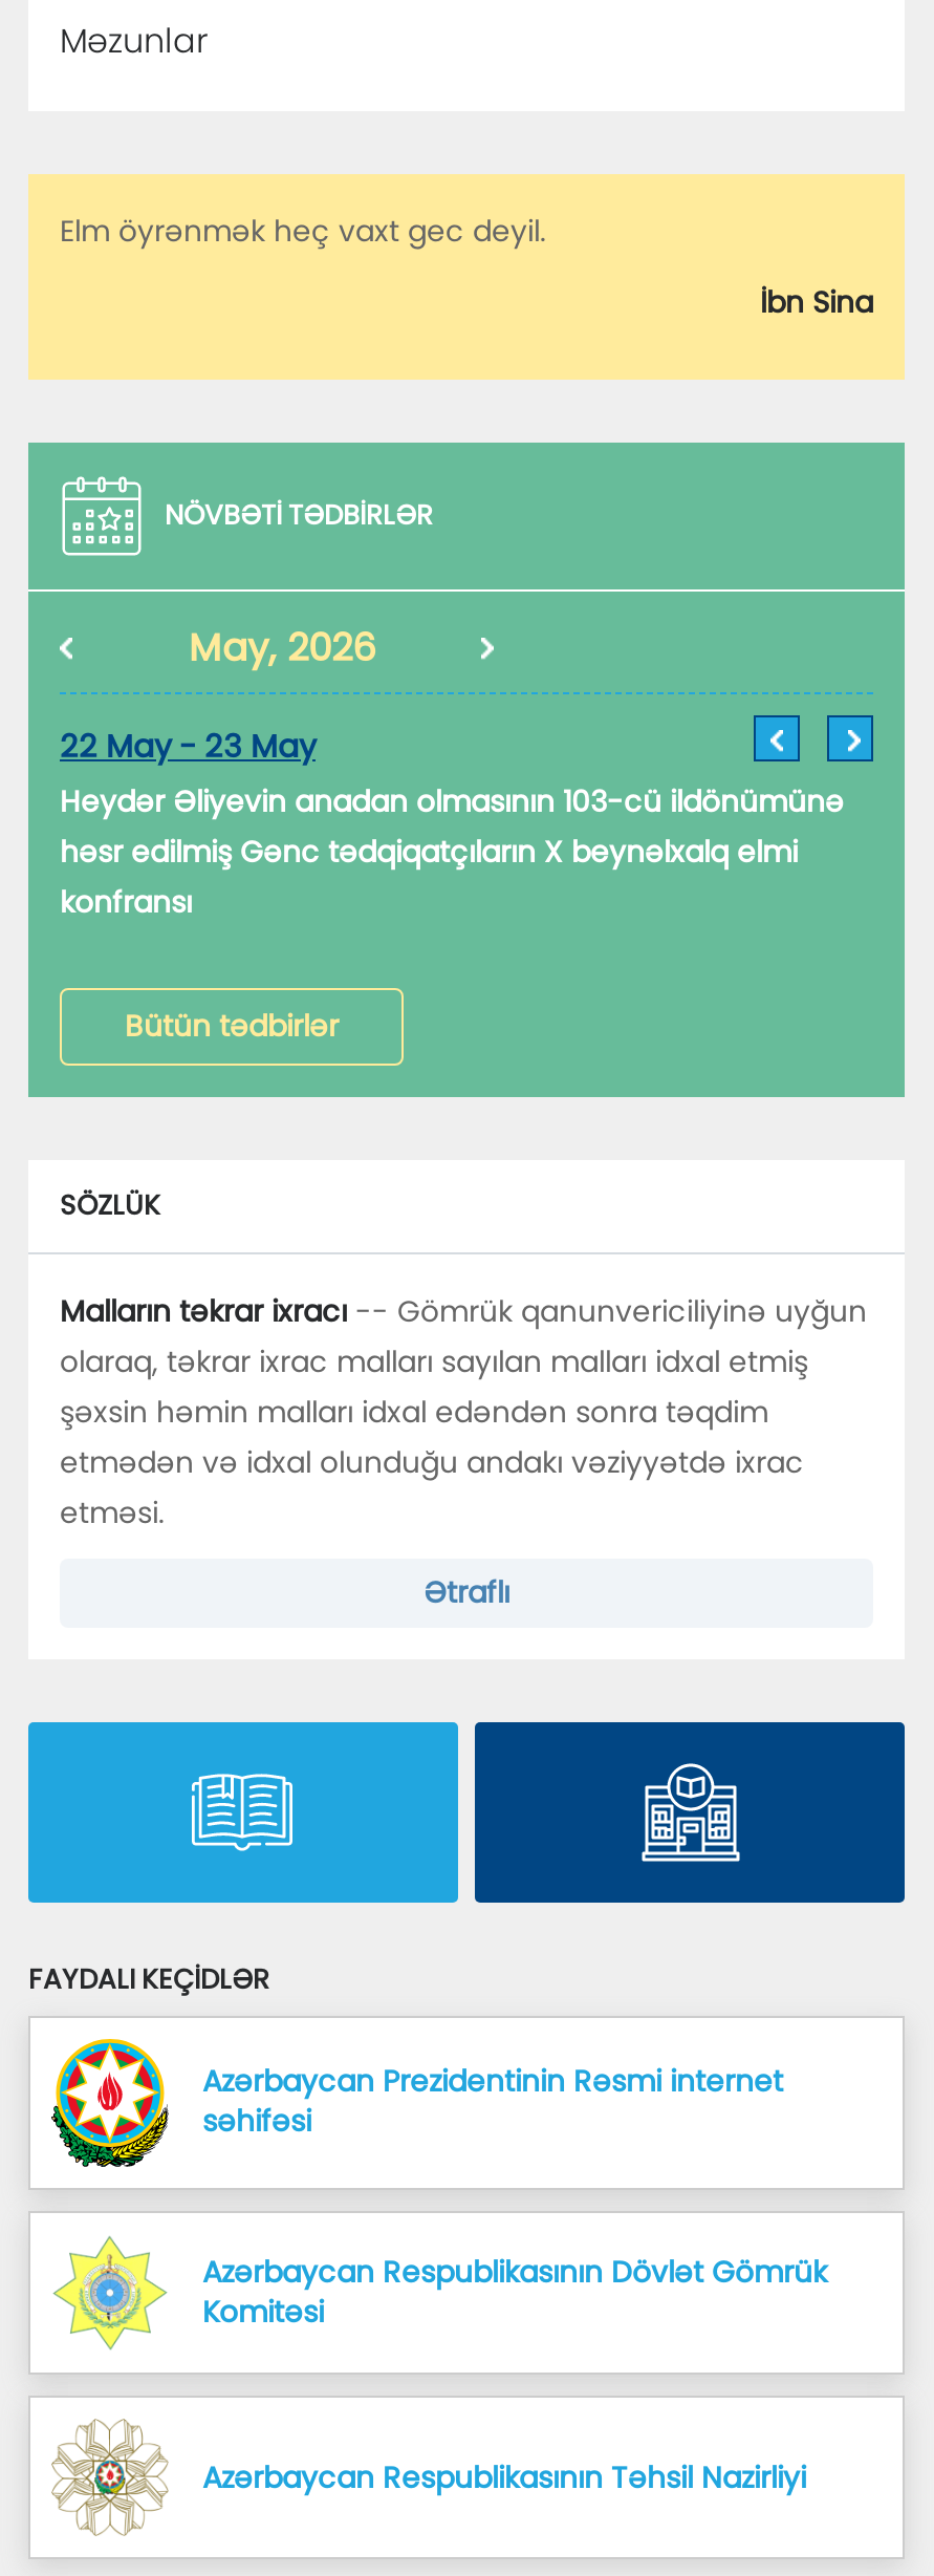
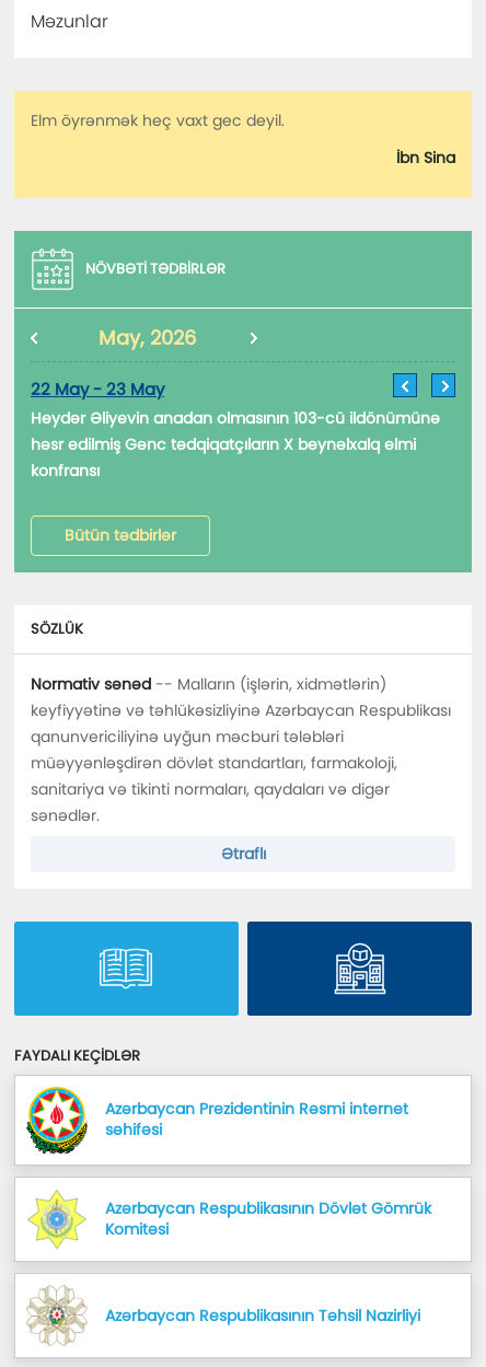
- Malların təkrar ixracı -- Gömrük qanunvericiliyinə uyğun
- olaraq, təkrar ixrac malları sayılan malları idxal etmiş
- şəxsin həmin malları idxal edəndən sonra təqdim
- etmədən və idxal olunduğu andakı vəziyyətdə ixrac
- etməsi.
+ Normativ sənəd -- Malların (işlərin, xidmətlərin)
+ keyfiyyətinə və təhlükəsizliyinə Azərbaycan Respublikası
+ qanunvericiliyinə uyğun məcburi tələbləri
+ müəyyənləşdirən dövlət standartları, farmakoloji,
+ sanitariya və tikinti normaları, qaydaları və digər
+ sənədlər.
